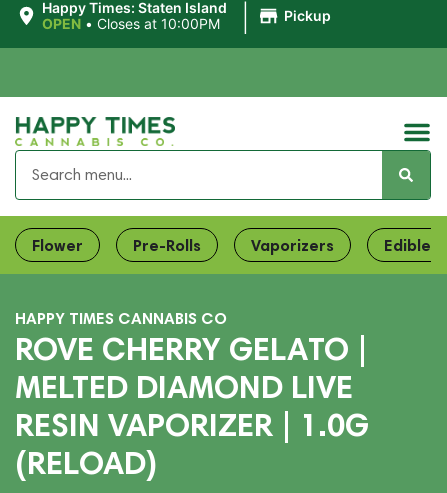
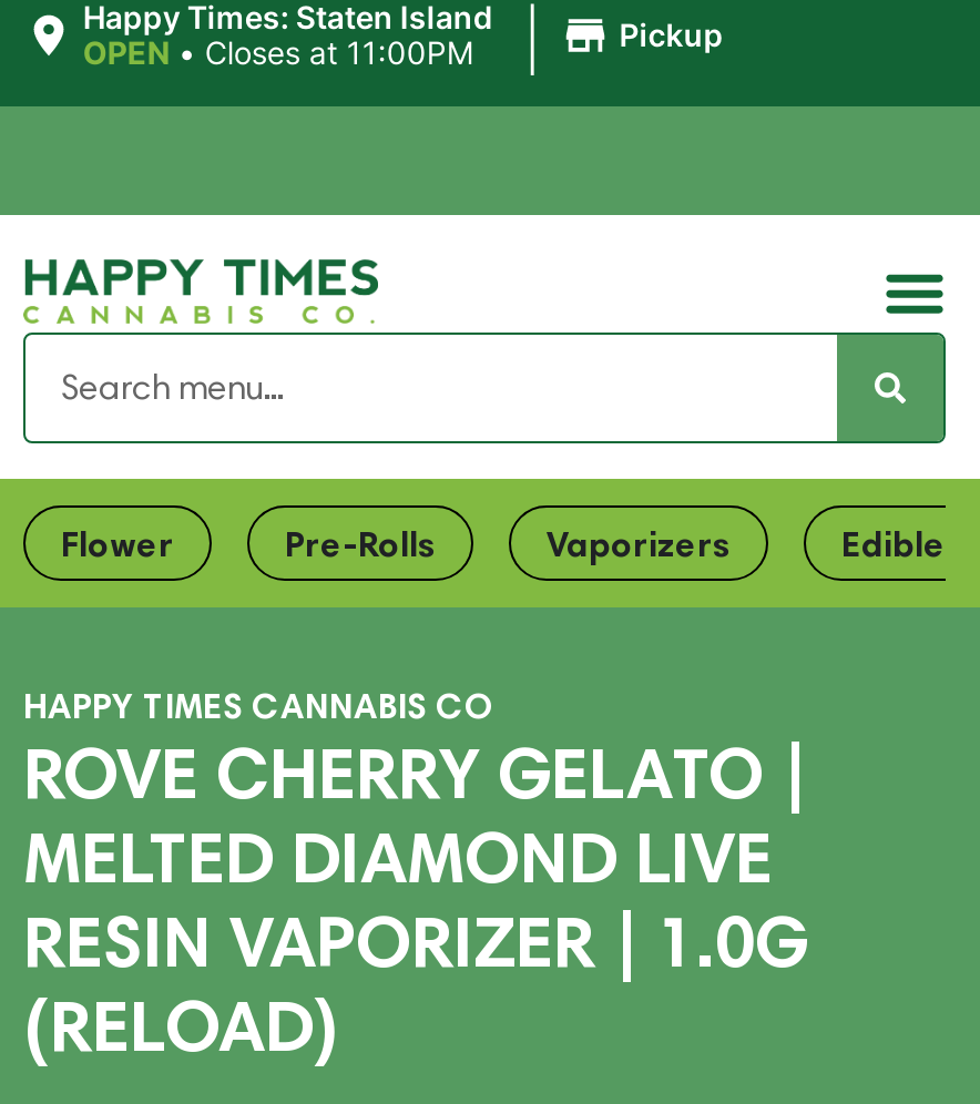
- OPEN • Closes at 10:00PM
+ OPEN • Closes at 11:00PM
